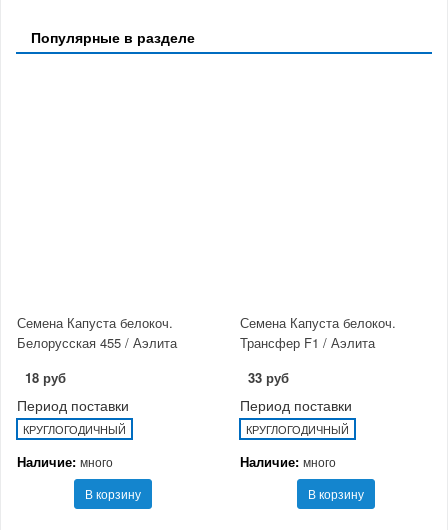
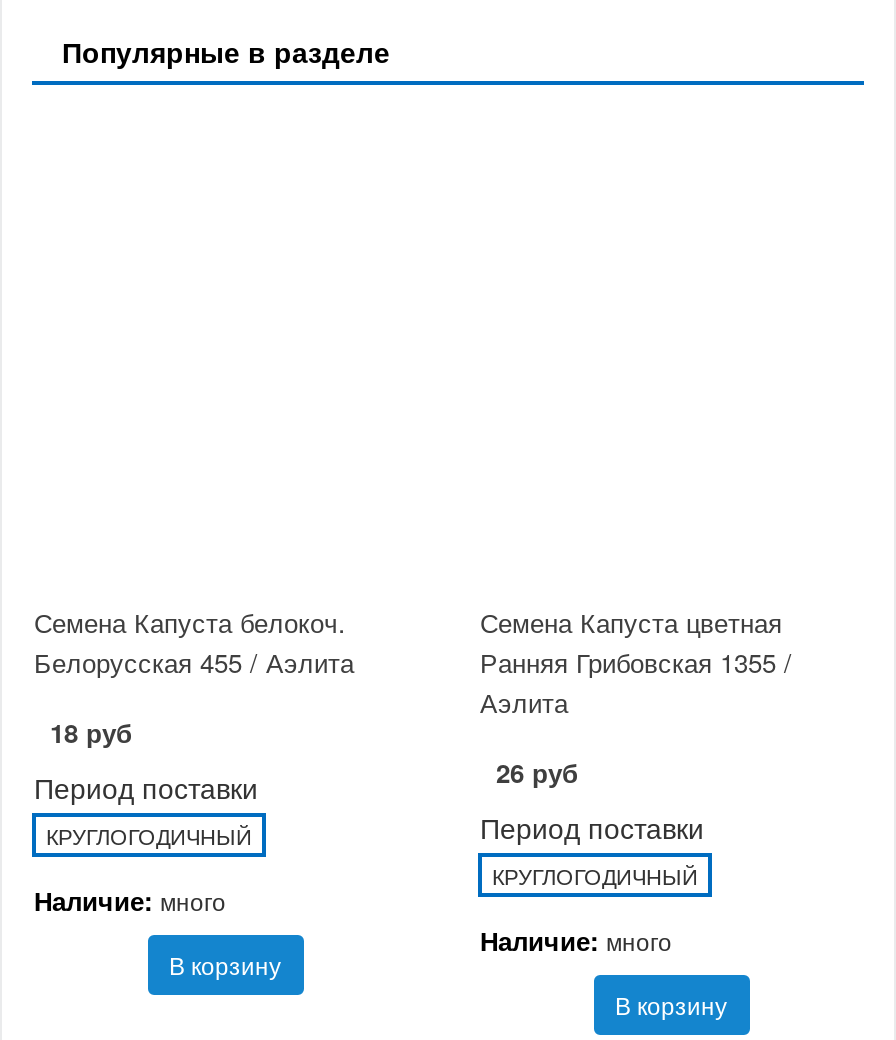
- Семена Капуста белокоч.
- Трансфер F1 / Аэлита
+ Семена Капуста цветная
+ Ранняя Грибовская 1355 /
+ Аэлита

- 33 руб
+ 26 руб
